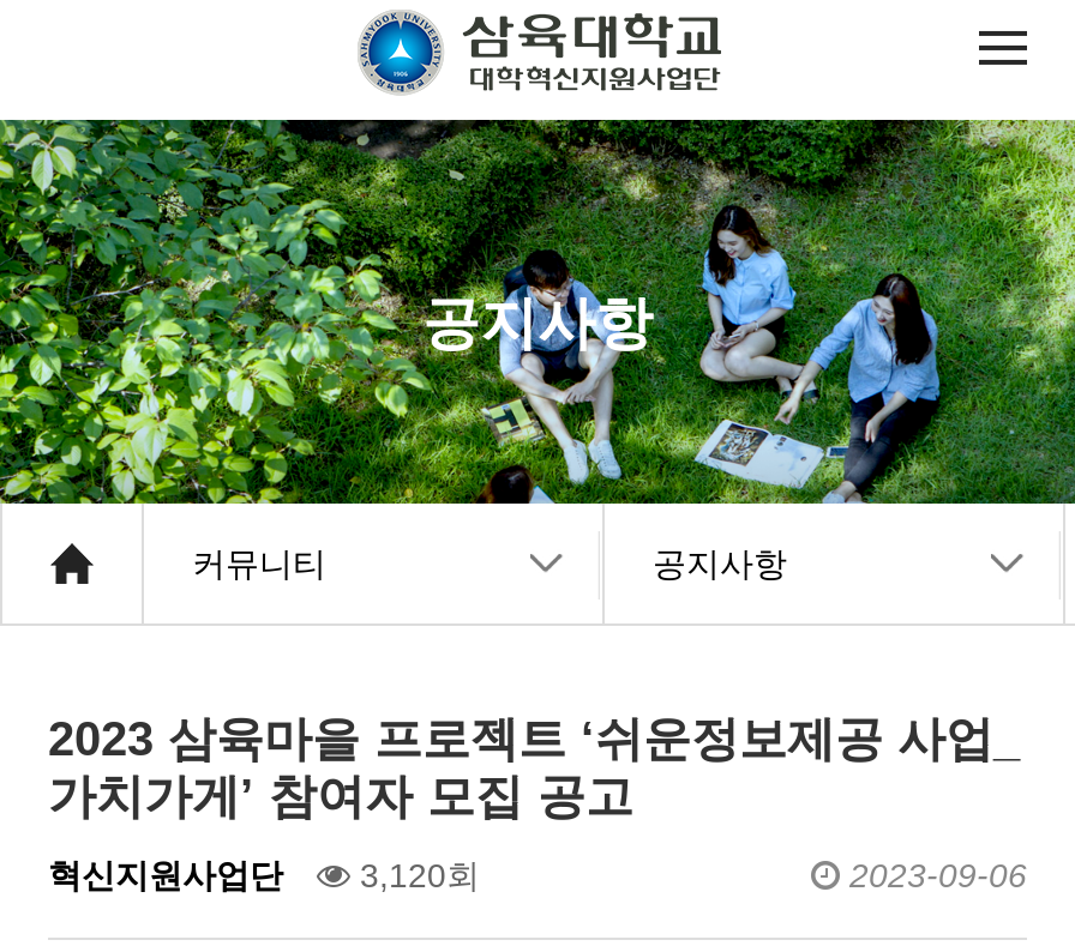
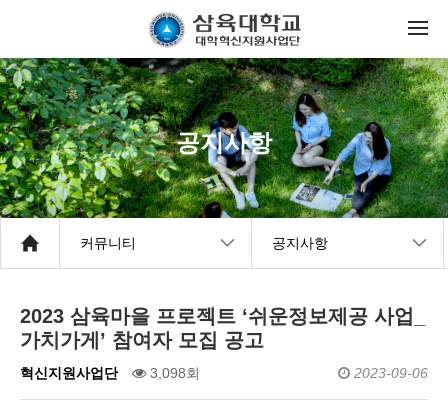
- 혁신지원사업단 3,120회
+ 혁신지원사업단 3,098회
